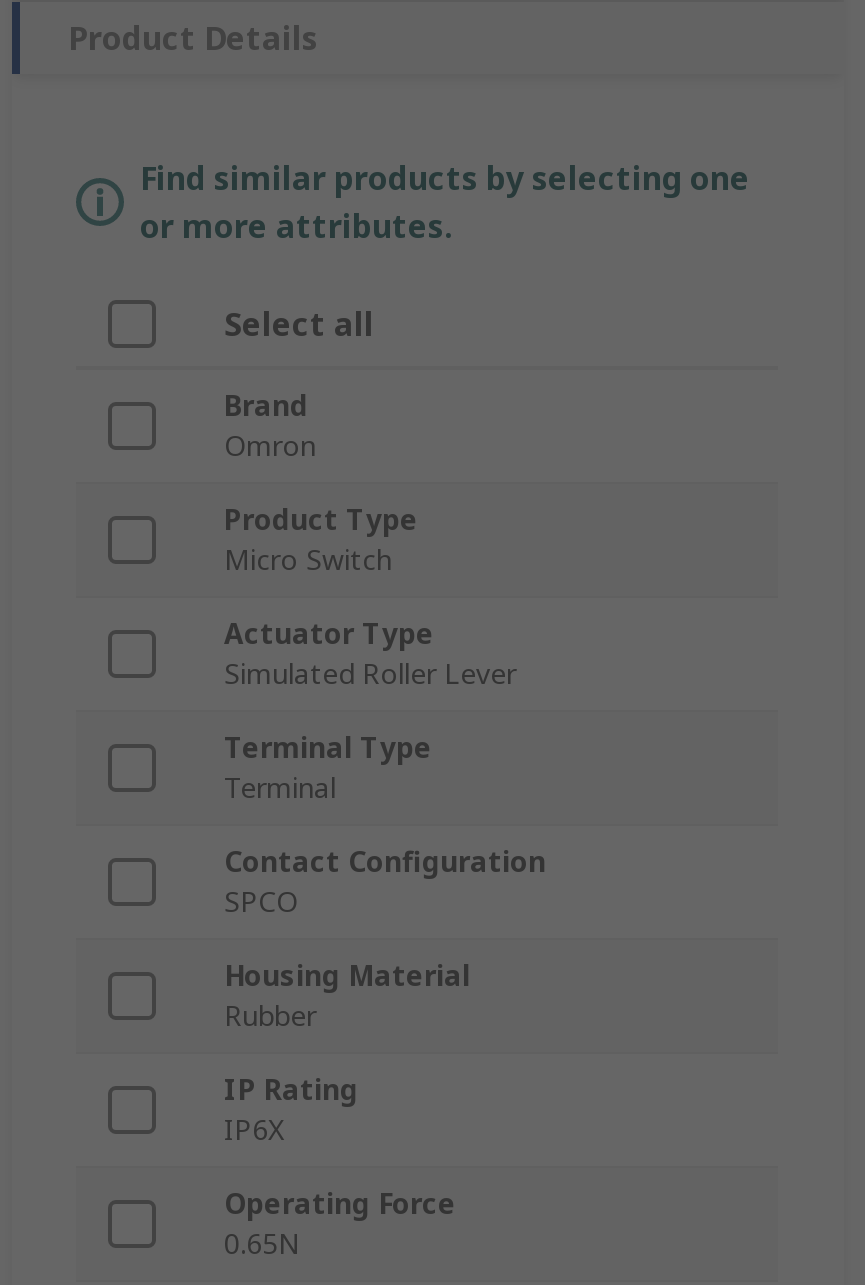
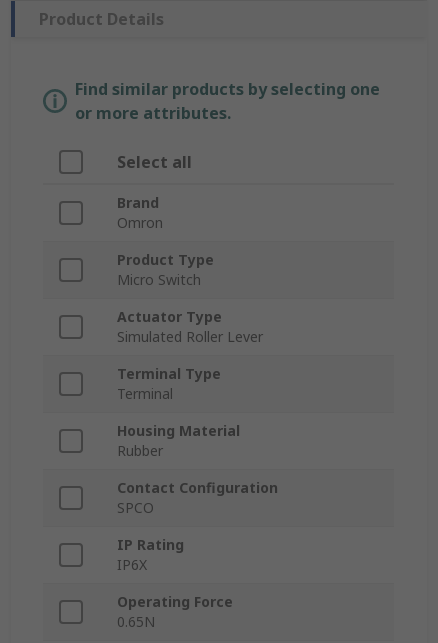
moved down: Contact Configuration | SPCO

moved up: Housing Material | Rubber
